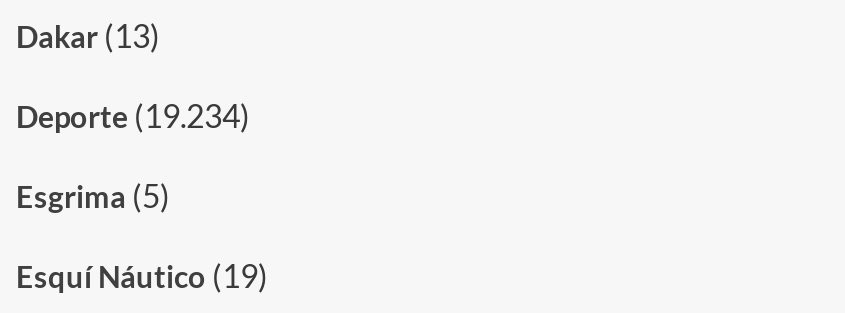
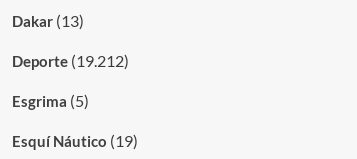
- Deporte (19.234)
+ Deporte (19.212)
